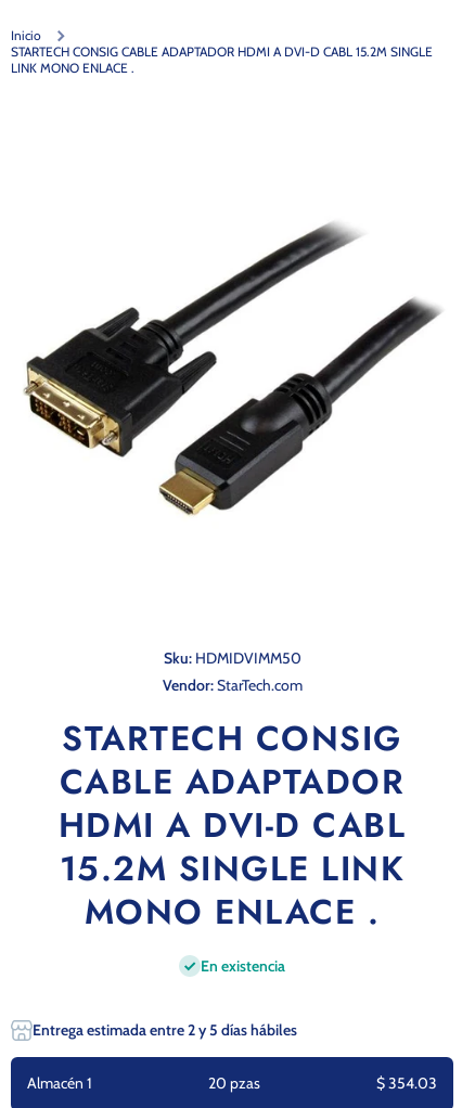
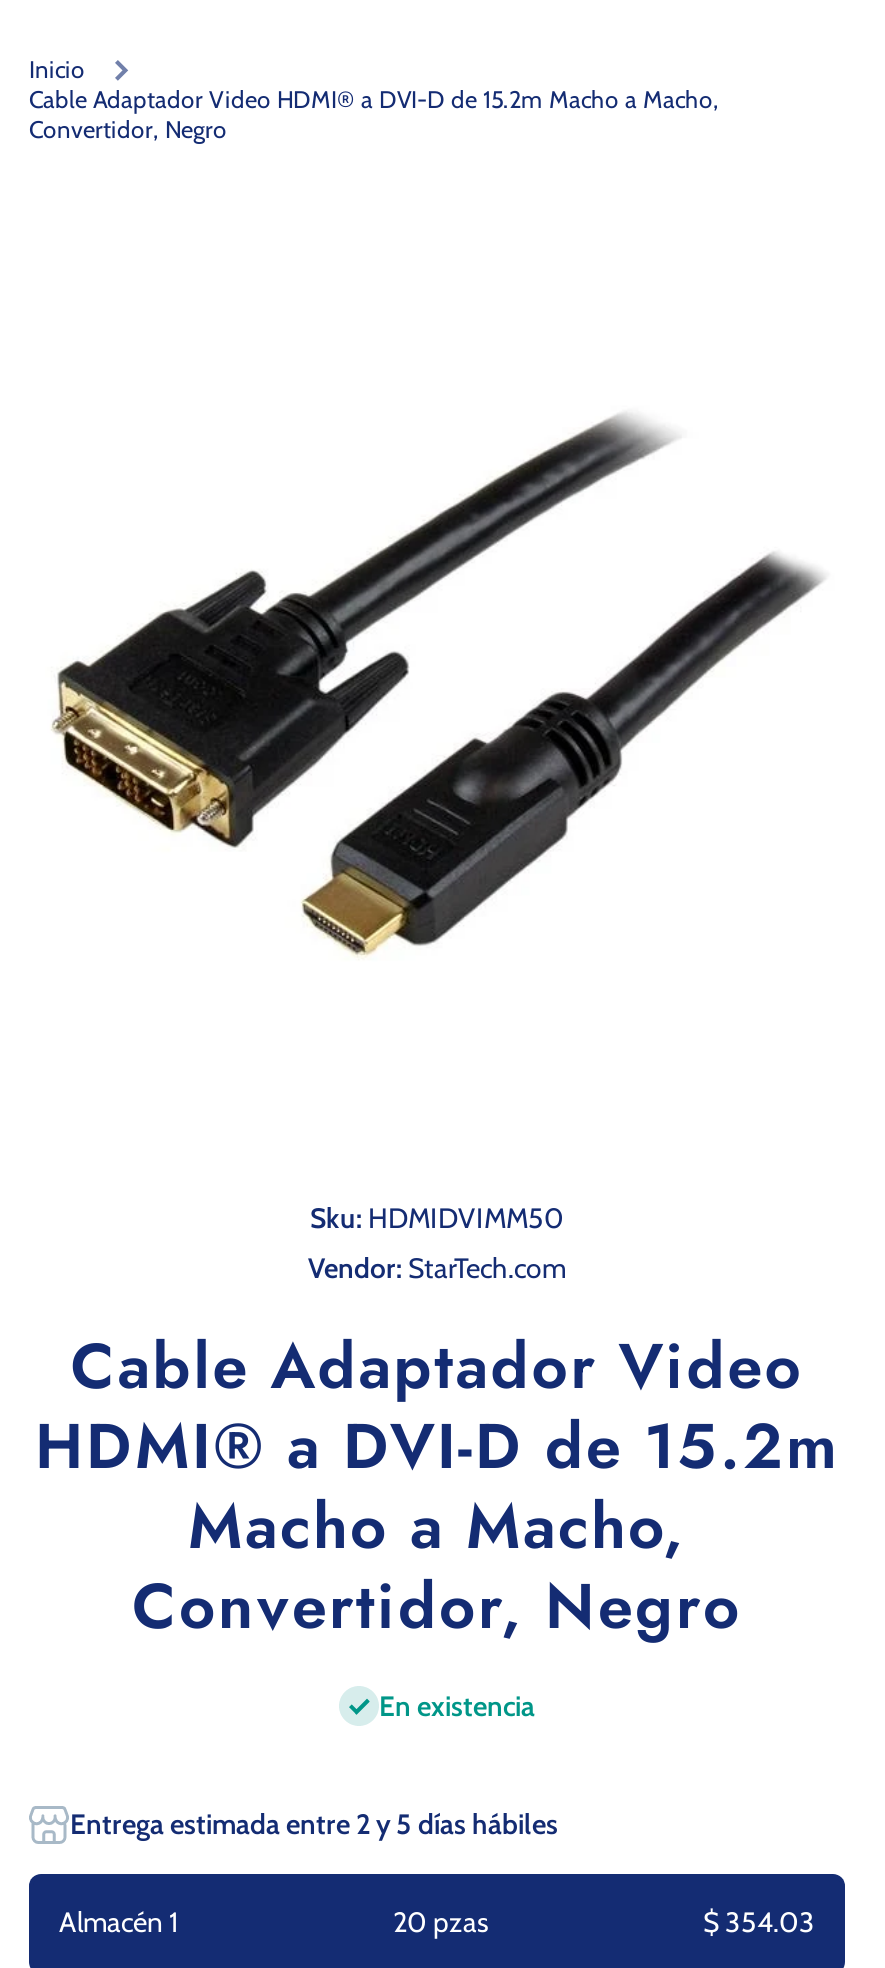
- STARTECH CONSIG CABLE ADAPTADOR HDMI A DVI-D CABL 15.2M SINGLE
- LINK MONO ENLACE .
+ Cable Adaptador Video HDMI® a DVI-D de 15.2m Macho a Macho,
+ Convertidor, Negro

- STARTECH CONSIG
- CABLE ADAPTADOR
- HDMI A DVI-D CABL
- 15.2M SINGLE LINK
- MONO ENLACE .
+ Cable Adaptador Video
+ HDMI® a DVI-D de 15.2m
+ Macho a Macho,
+ Convertidor, Negro
